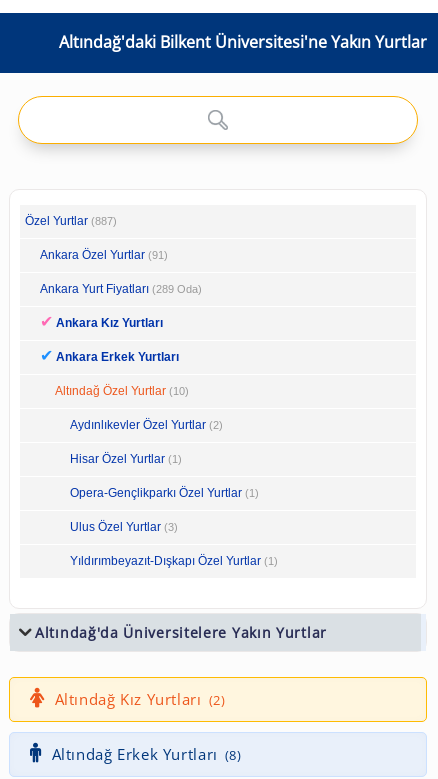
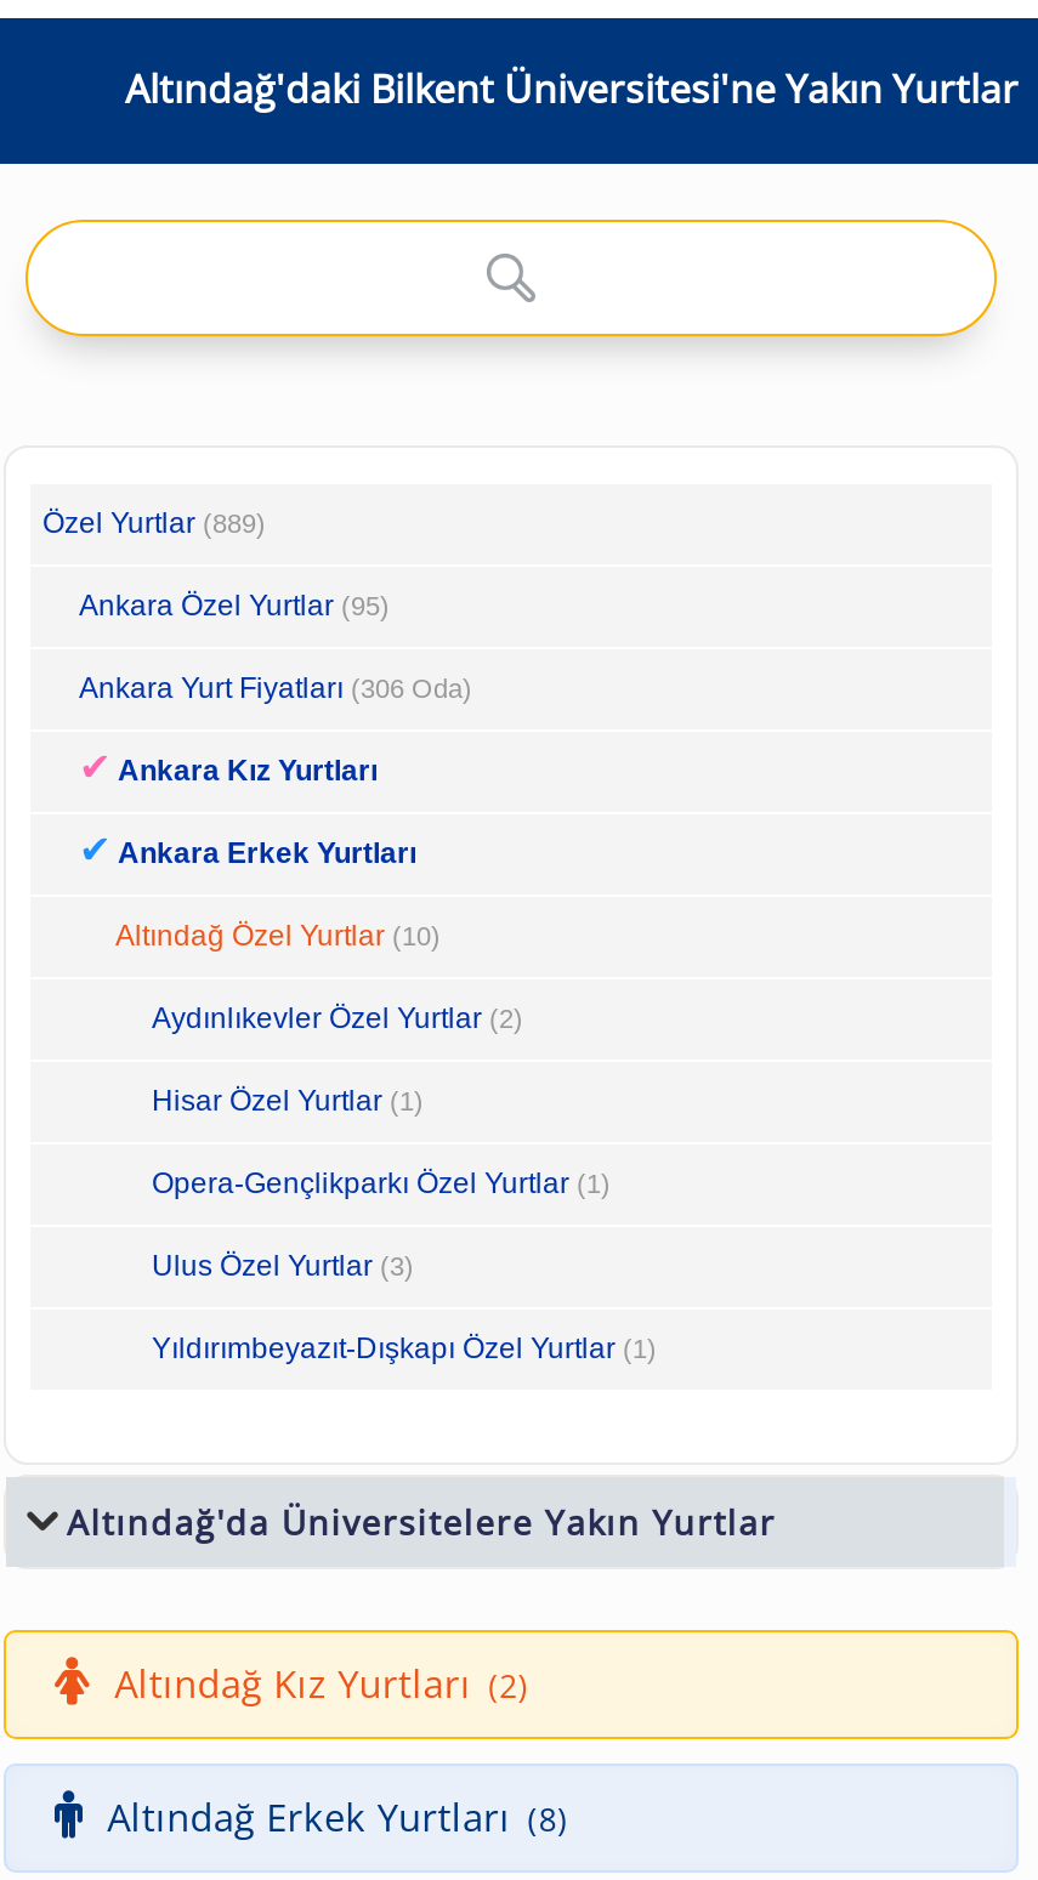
- Özel Yurtlar (887)
+ Özel Yurtlar (889)

- Ankara Özel Yurtlar (91)
+ Ankara Özel Yurtlar (95)

- Ankara Yurt Fiyatları (289 Oda)
+ Ankara Yurt Fiyatları (306 Oda)
